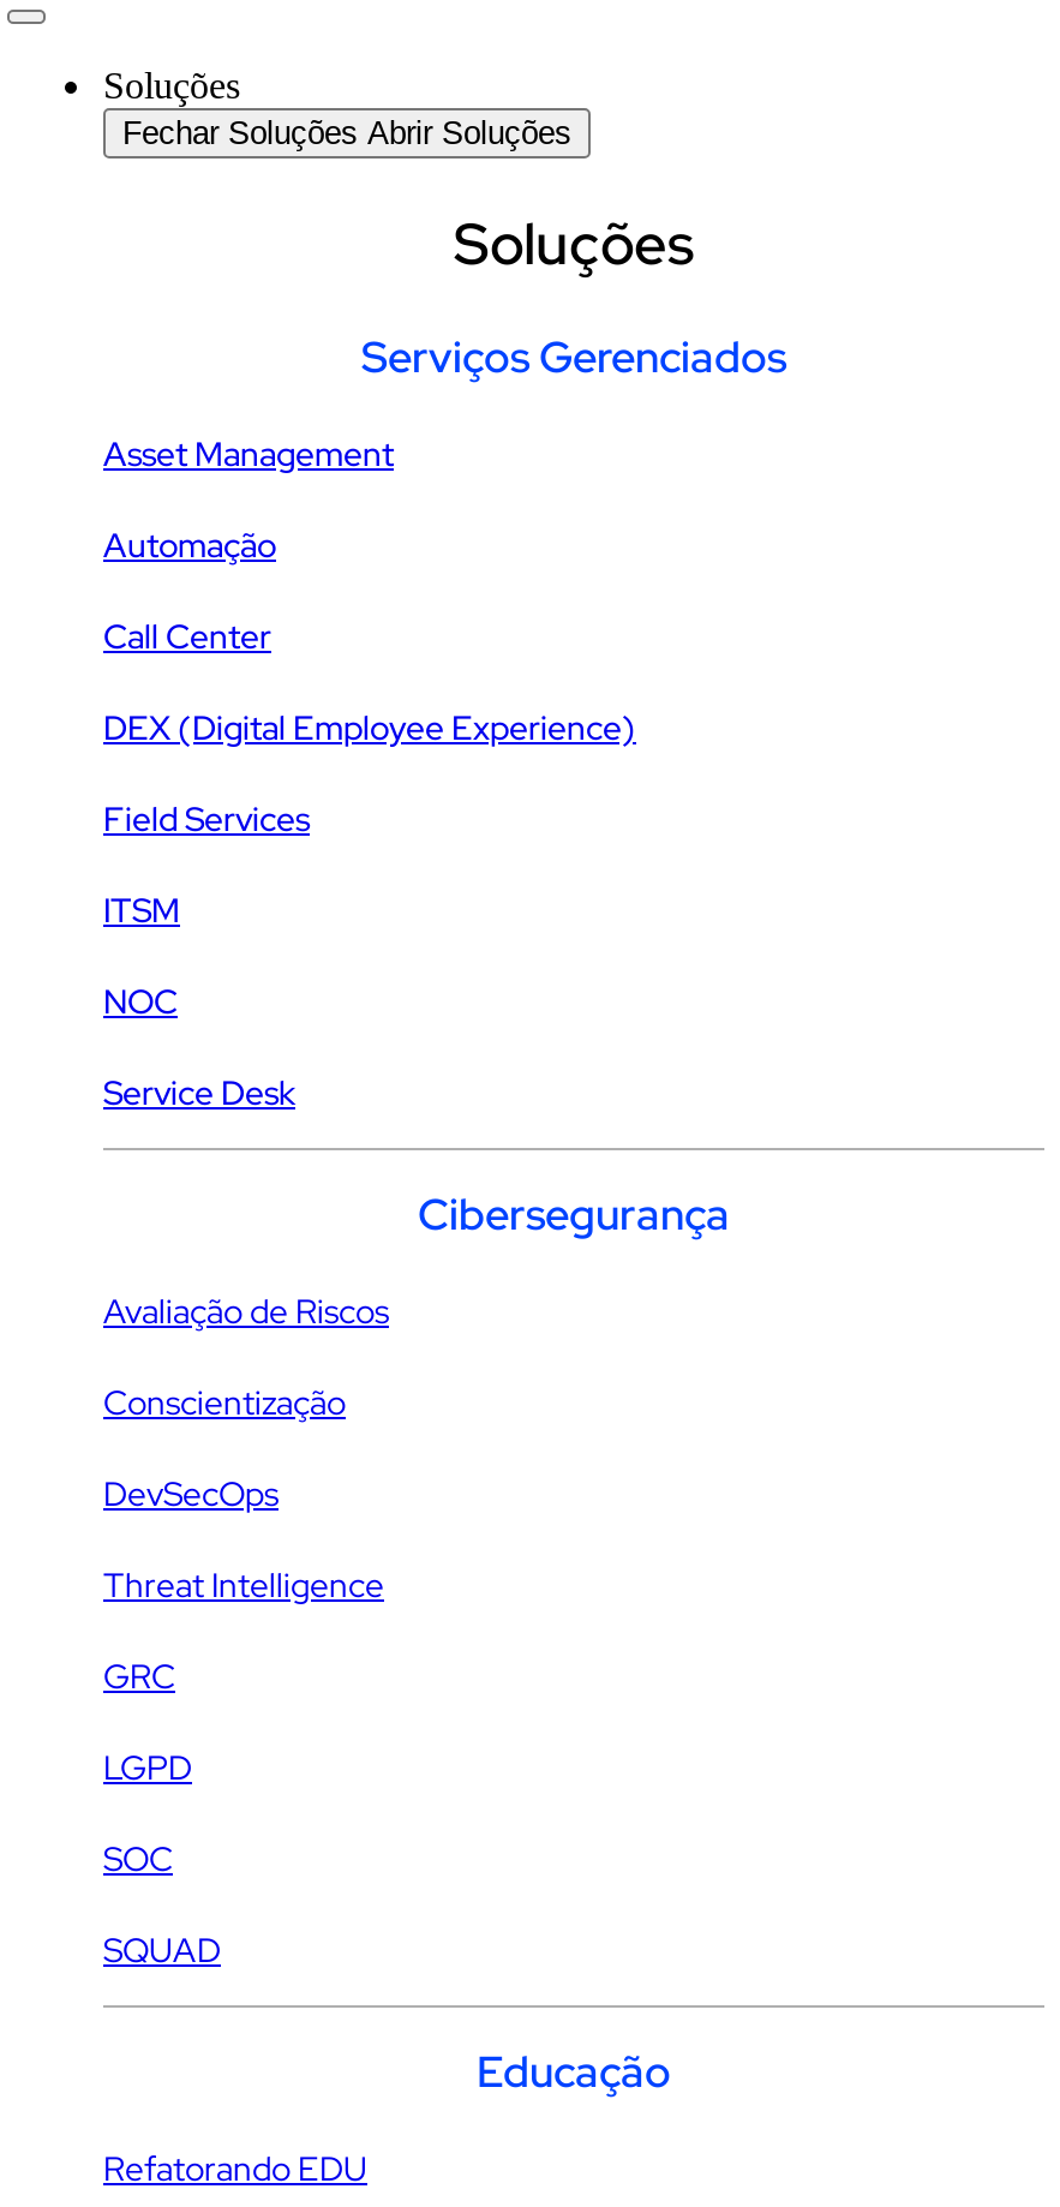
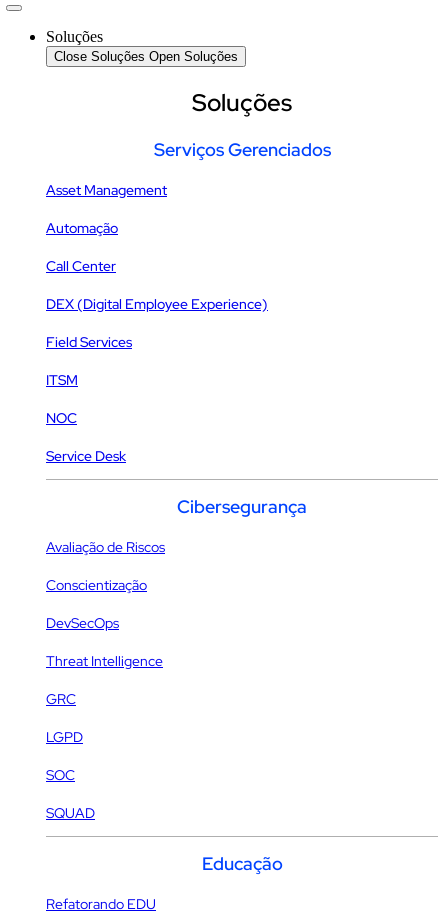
- Fechar Soluções Abrir Soluções
+ Close Soluções Open Soluções
